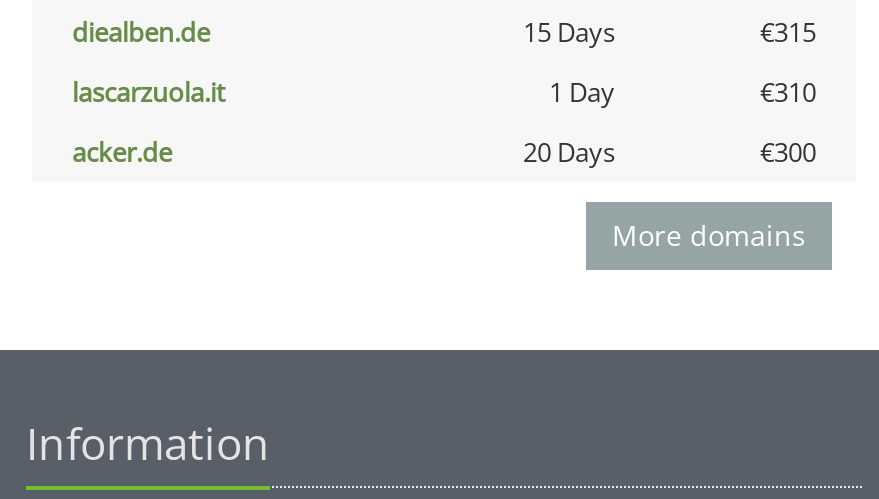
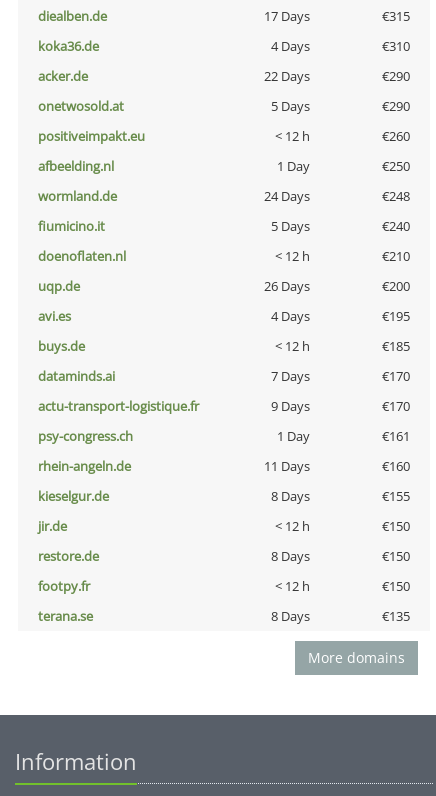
- 15 Days
+ 17 Days

- lascarzuola.it
- 1 Day
+ koka36.de
+ 4 Days

- 20 Days
- €300
+ 22 Days
+ €290
+ onetwosold.at
+ 5 Days
+ €290
+ positiveimpakt.eu
+ < 12 h
+ €260
+ afbeelding.nl
+ 1 Day
+ €250
+ wormland.de
+ 24 Days
+ €248
+ fiumicino.it
+ 5 Days
+ €240
+ doenoflaten.nl
+ < 12 h
+ €210
+ uqp.de
+ 26 Days
+ €200
+ avi.es
+ 4 Days
+ €195
+ buys.de
+ < 12 h
+ €185
+ dataminds.ai
+ 7 Days
+ €170
+ actu-transport-logistique.fr
+ 9 Days
+ €170
+ psy-congress.ch
+ 1 Day
+ €161
+ rhein-angeln.de
+ 11 Days
+ €160
+ kieselgur.de
+ 8 Days
+ €155
+ jir.de
+ < 12 h
+ €150
+ restore.de
+ 8 Days
+ €150
+ footpy.fr
+ < 12 h
+ €150
+ terana.se
+ 8 Days
+ €135
